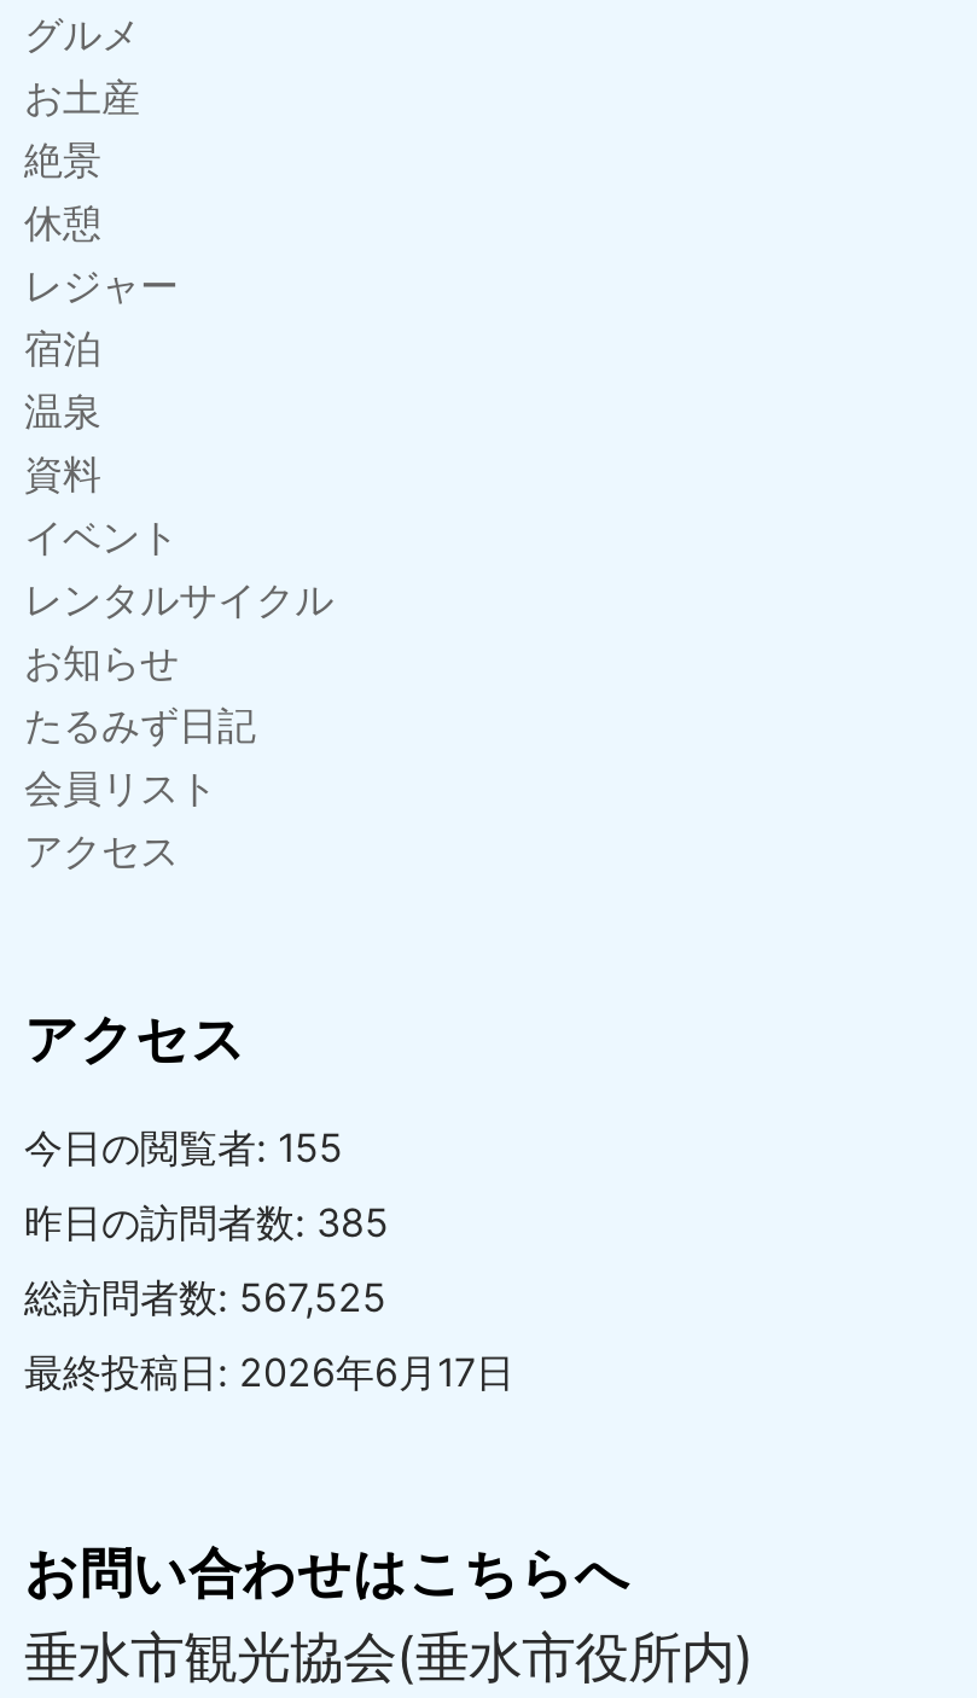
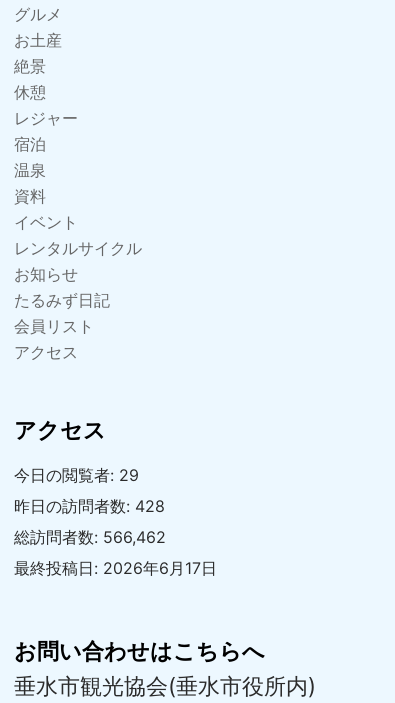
- 今日の閲覧者: 155
+ 今日の閲覧者: 29

- 昨日の訪問者数: 385
+ 昨日の訪問者数: 428

- 総訪問者数: 567,525
+ 総訪問者数: 566,462
